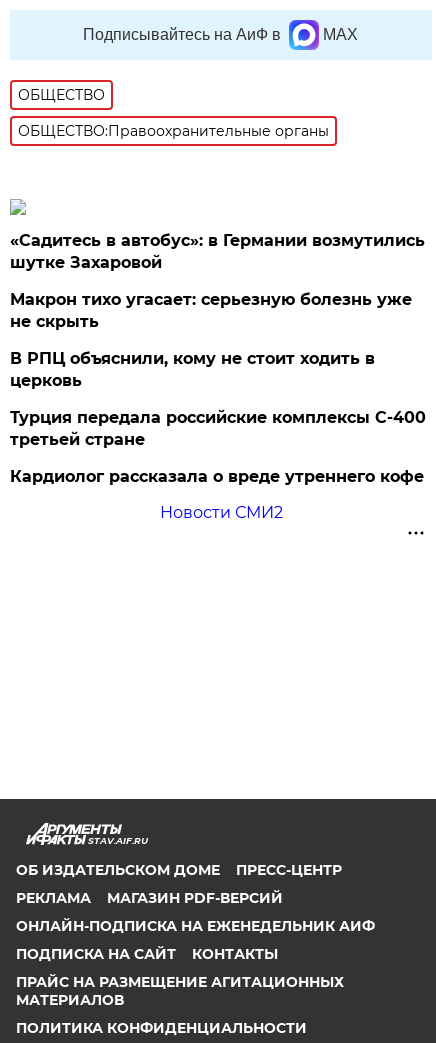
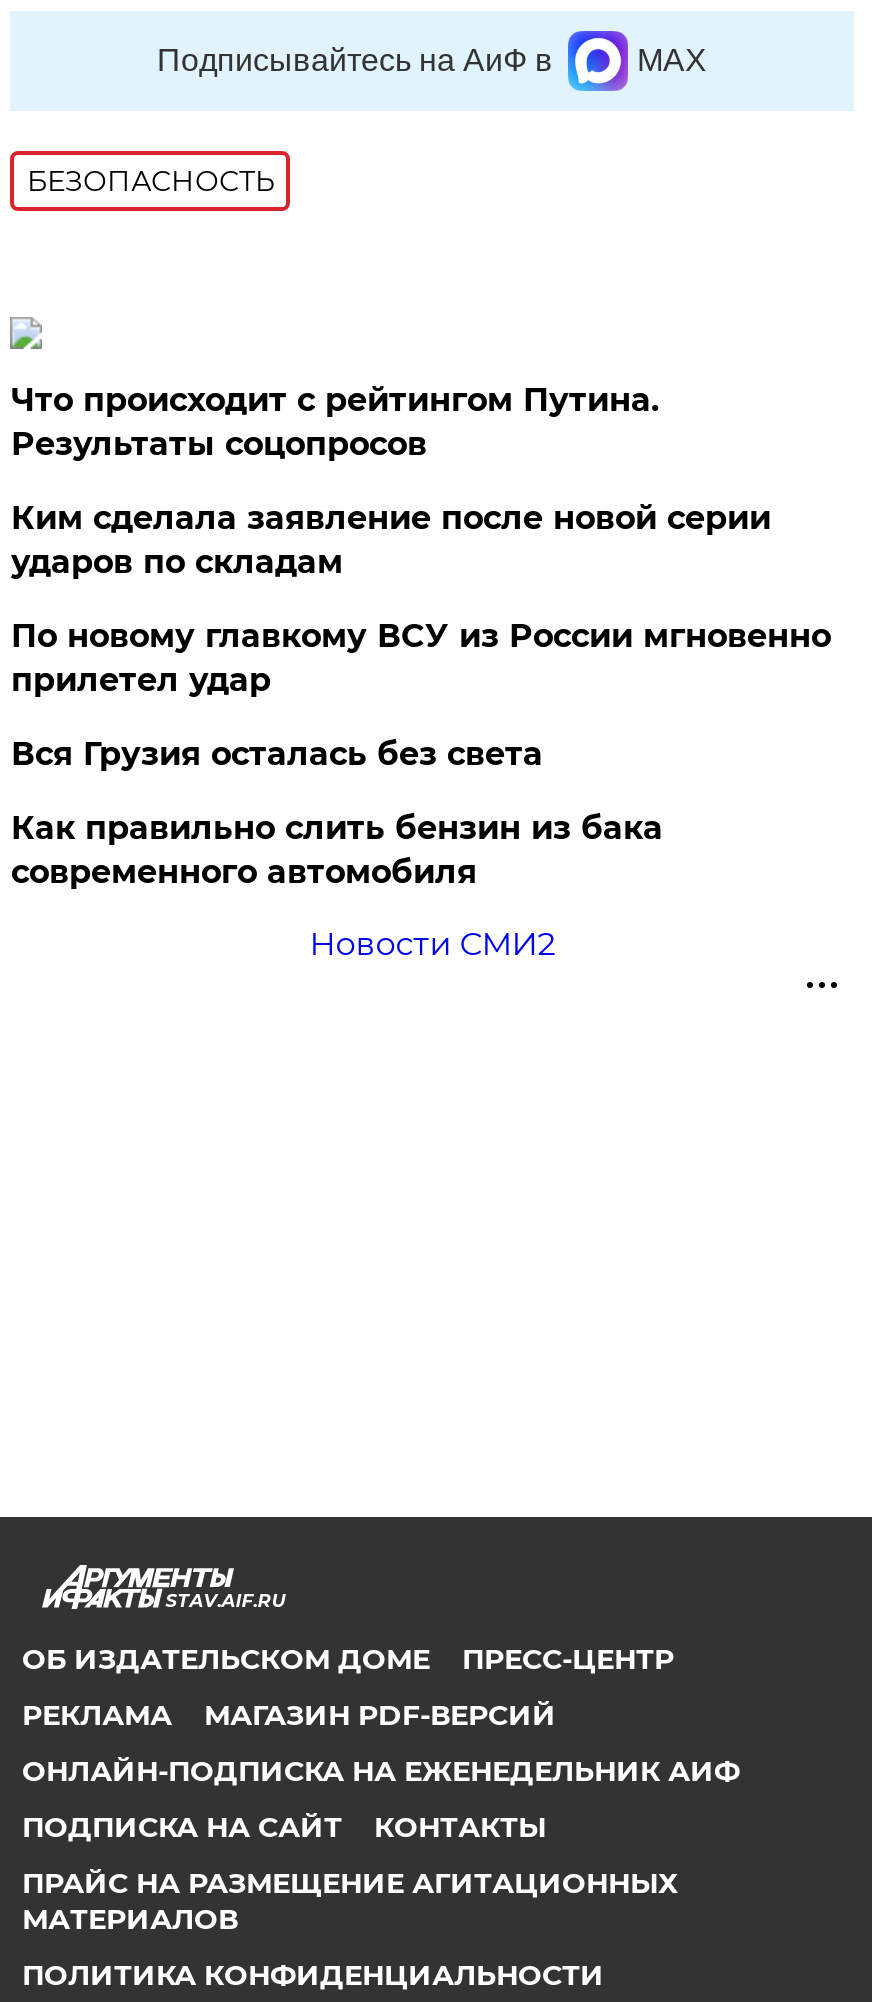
- ОБЩЕСТВО
- ОБЩЕСТВО:Правоохранительные органы
+ БЕЗОПАСНОСТЬ

- «Садитесь в автобус»: в Германии возмутились
- шутке Захаровой
- Макрон тихо угасает: серьезную болезнь уже
- не скрыть
- В РПЦ объяснили, кому не стоит ходить в
- церковь
- Турция передала российские комплексы С-400
- третьей стране
- Кардиолог рассказала о вреде утреннего кофе
+ Что происходит с рейтингом Путина.
+ Результаты соцопросов
+ Ким сделала заявление после новой серии
+ ударов по складам
+ По новому главкому ВСУ из России мгновенно
+ прилетел удар
+ Вся Грузия осталась без света
+ Как правильно слить бензин из бака
+ современного автомобиля
